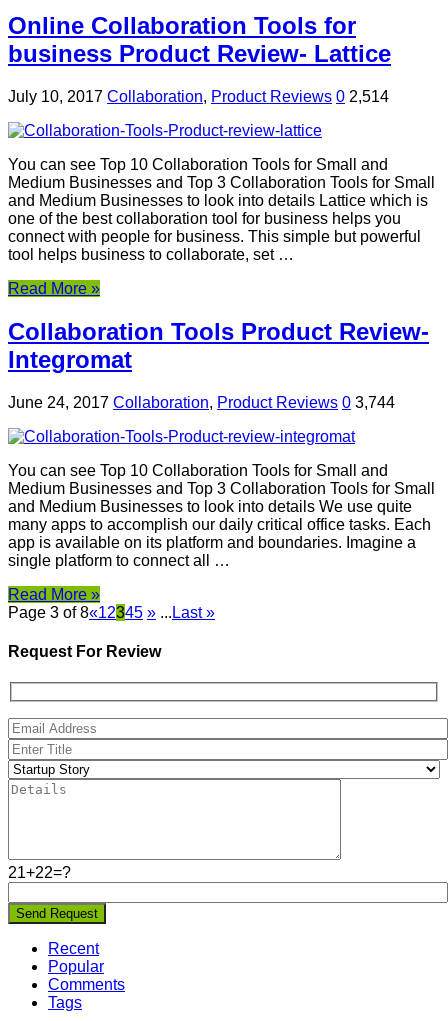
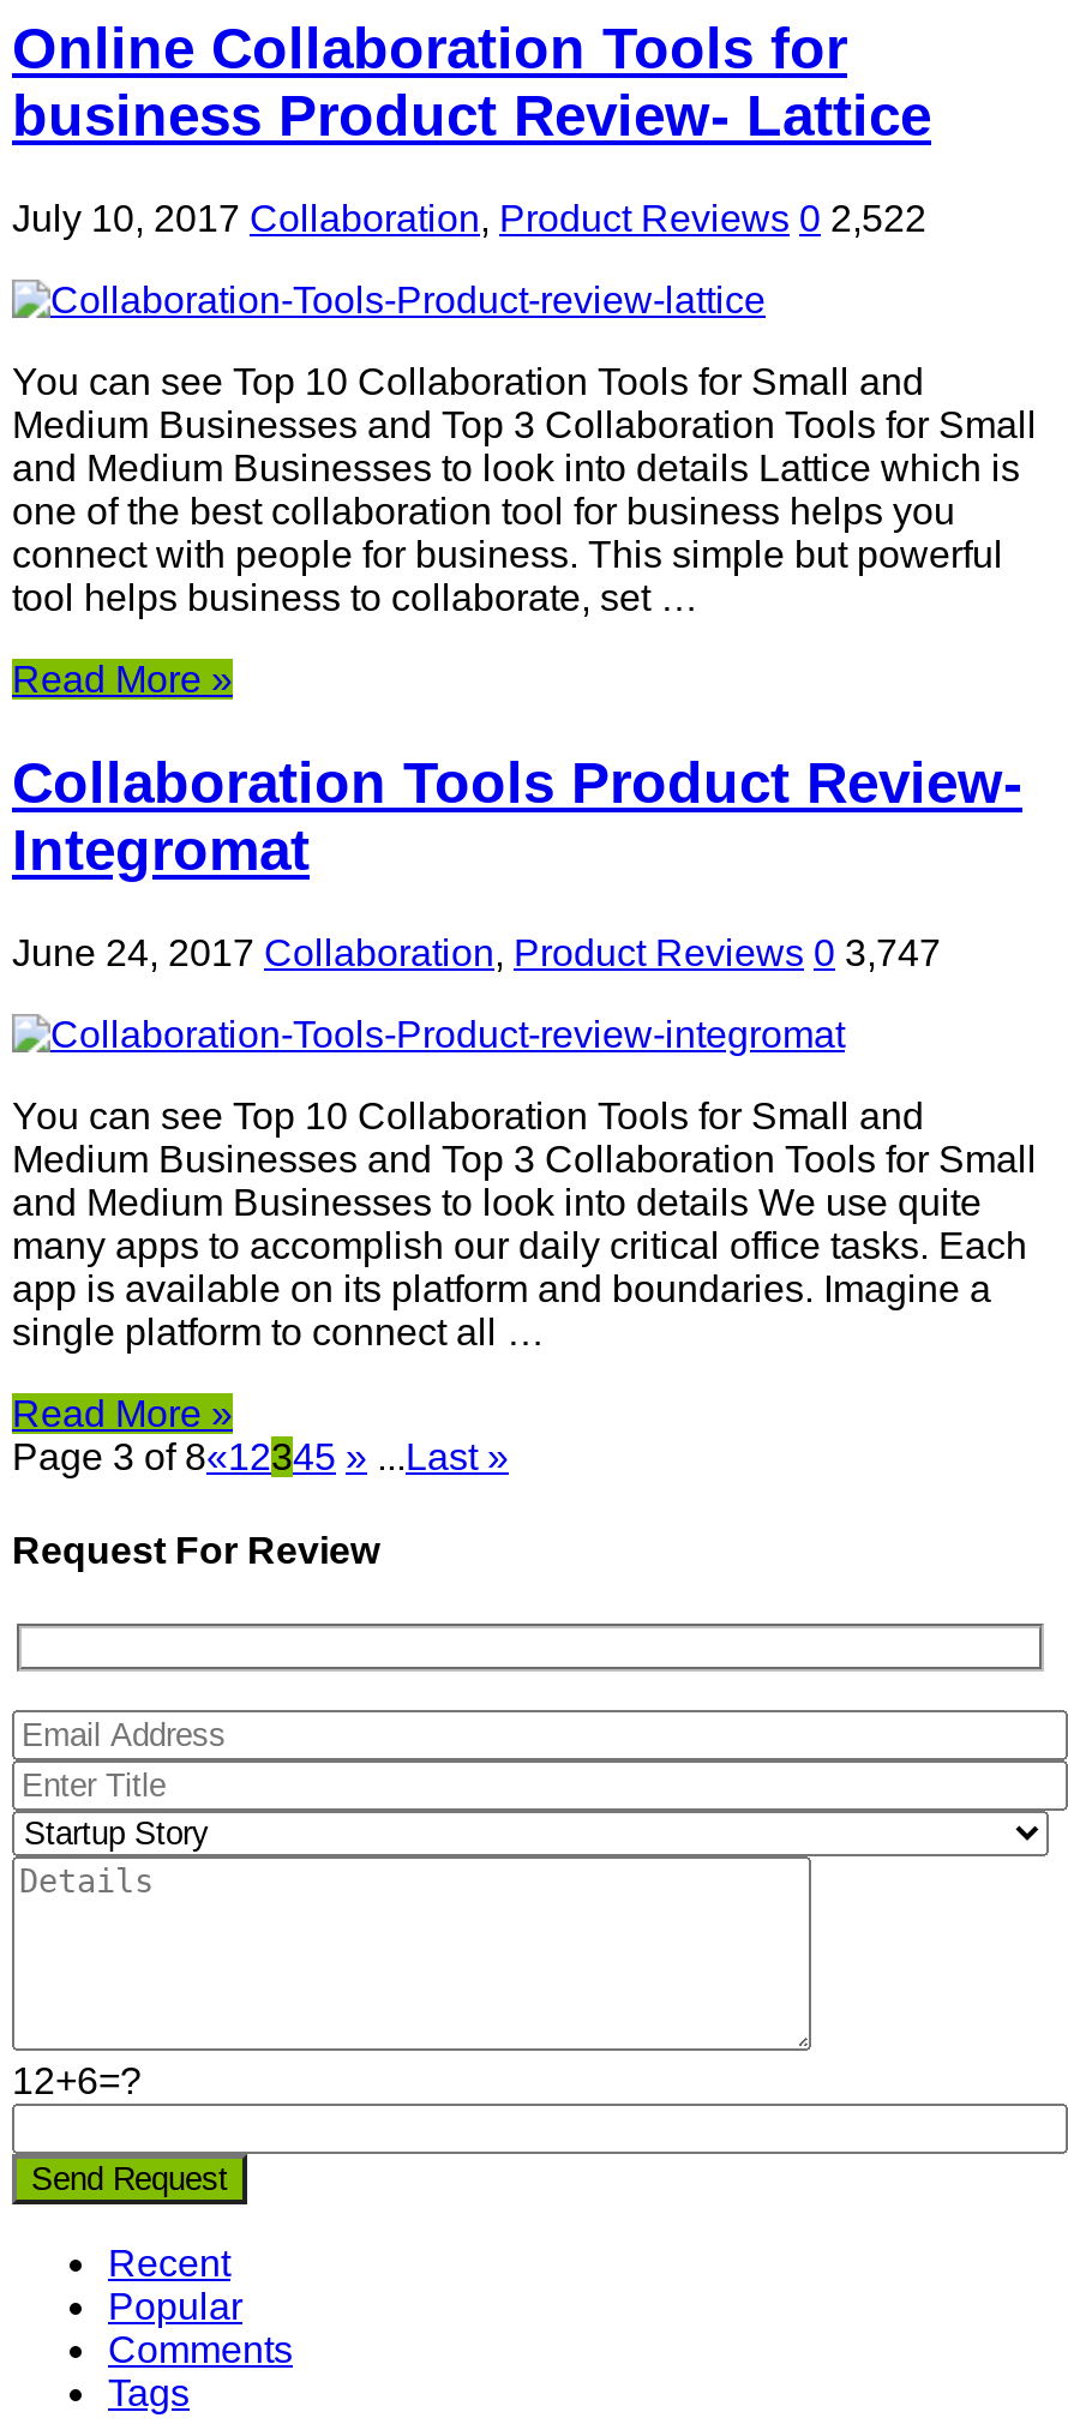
- July 10, 2017 Collaboration, Product Reviews 0 2,514
+ July 10, 2017 Collaboration, Product Reviews 0 2,522

- June 24, 2017 Collaboration, Product Reviews 0 3,744
+ June 24, 2017 Collaboration, Product Reviews 0 3,747

- 21+22=?
+ 12+6=?
